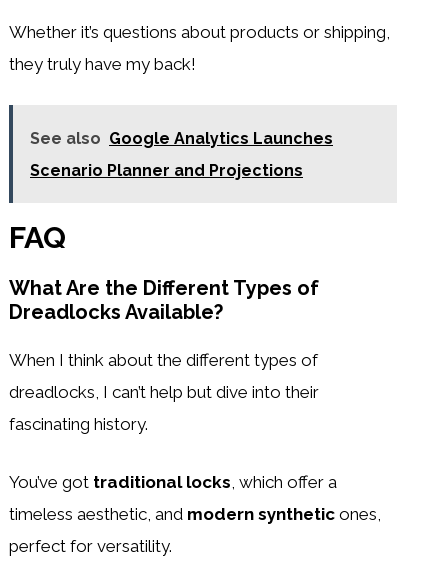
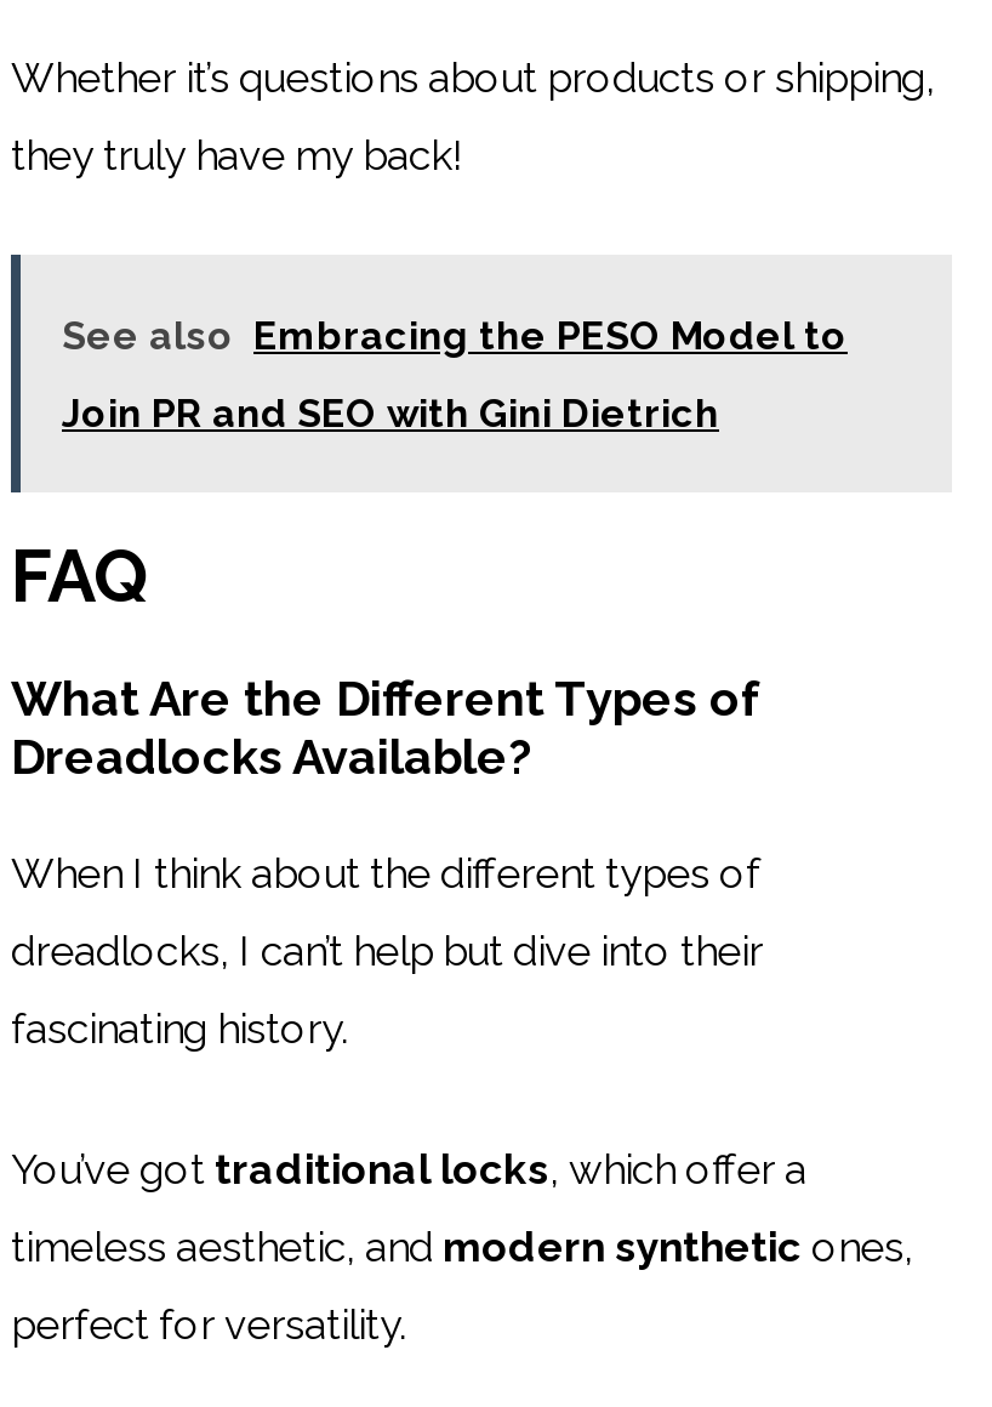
- See also Google Analytics Launches
+ See also Embracing the PESO Model to

- Scenario Planner and Projections
+ Join PR and SEO with Gini Dietrich
